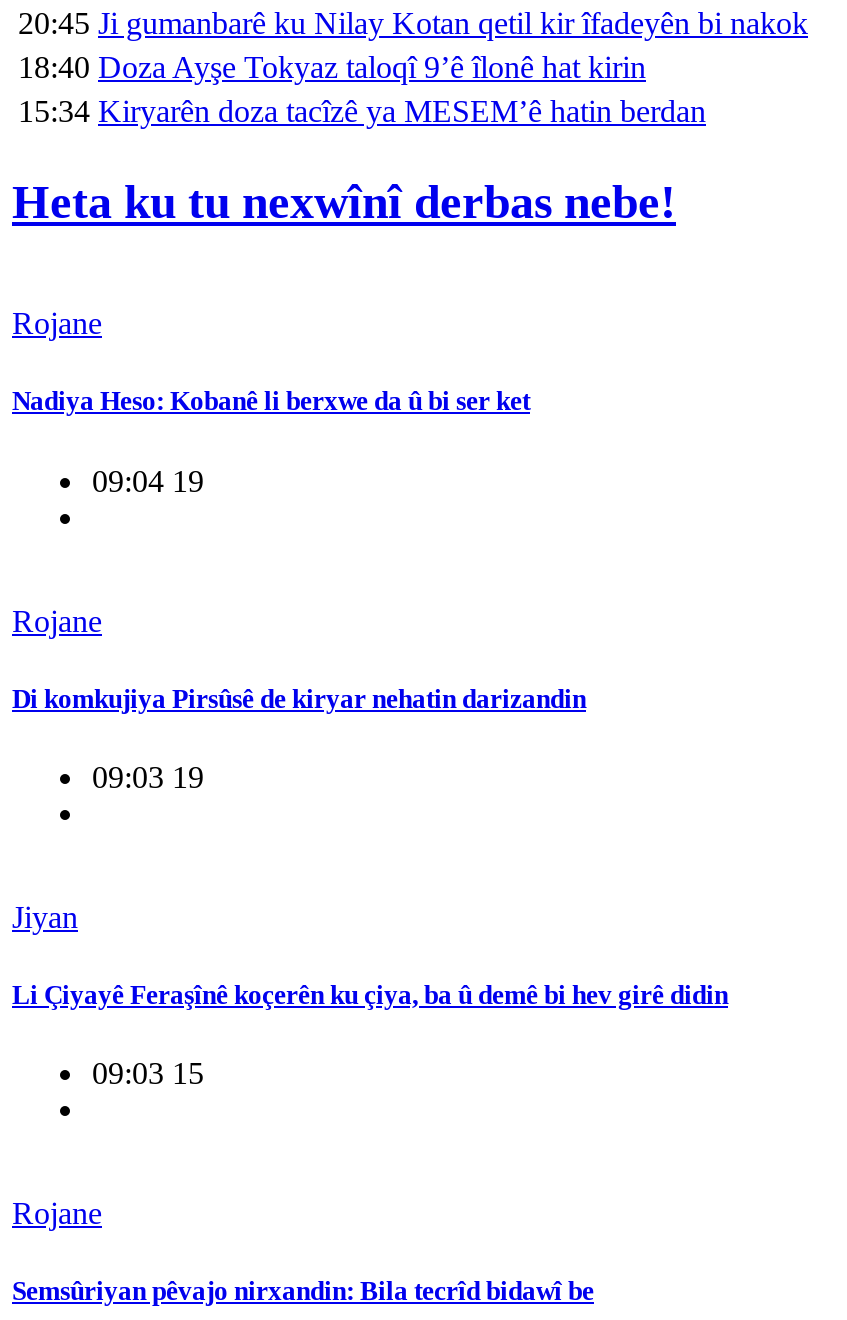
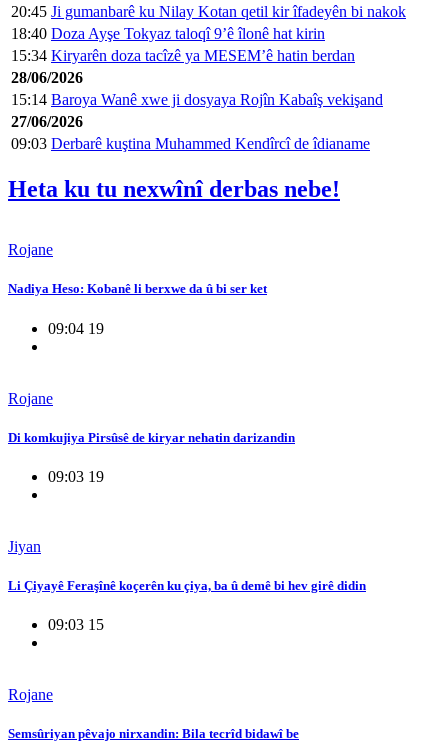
+ 28/06/2026
+ 15:14 Baroya Wanê xwe ji dosyaya Rojîn Kabaîş vekişand
+ 27/06/2026
+ 09:03 Derbarê kuştina Muhammed Kendîrcî de îdianame
